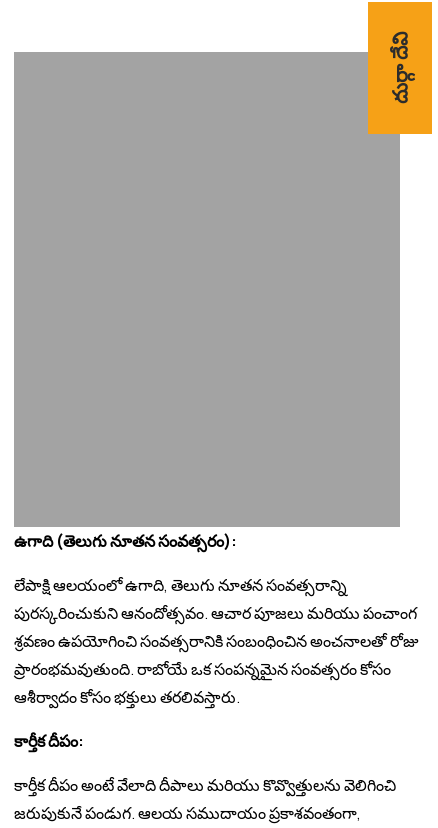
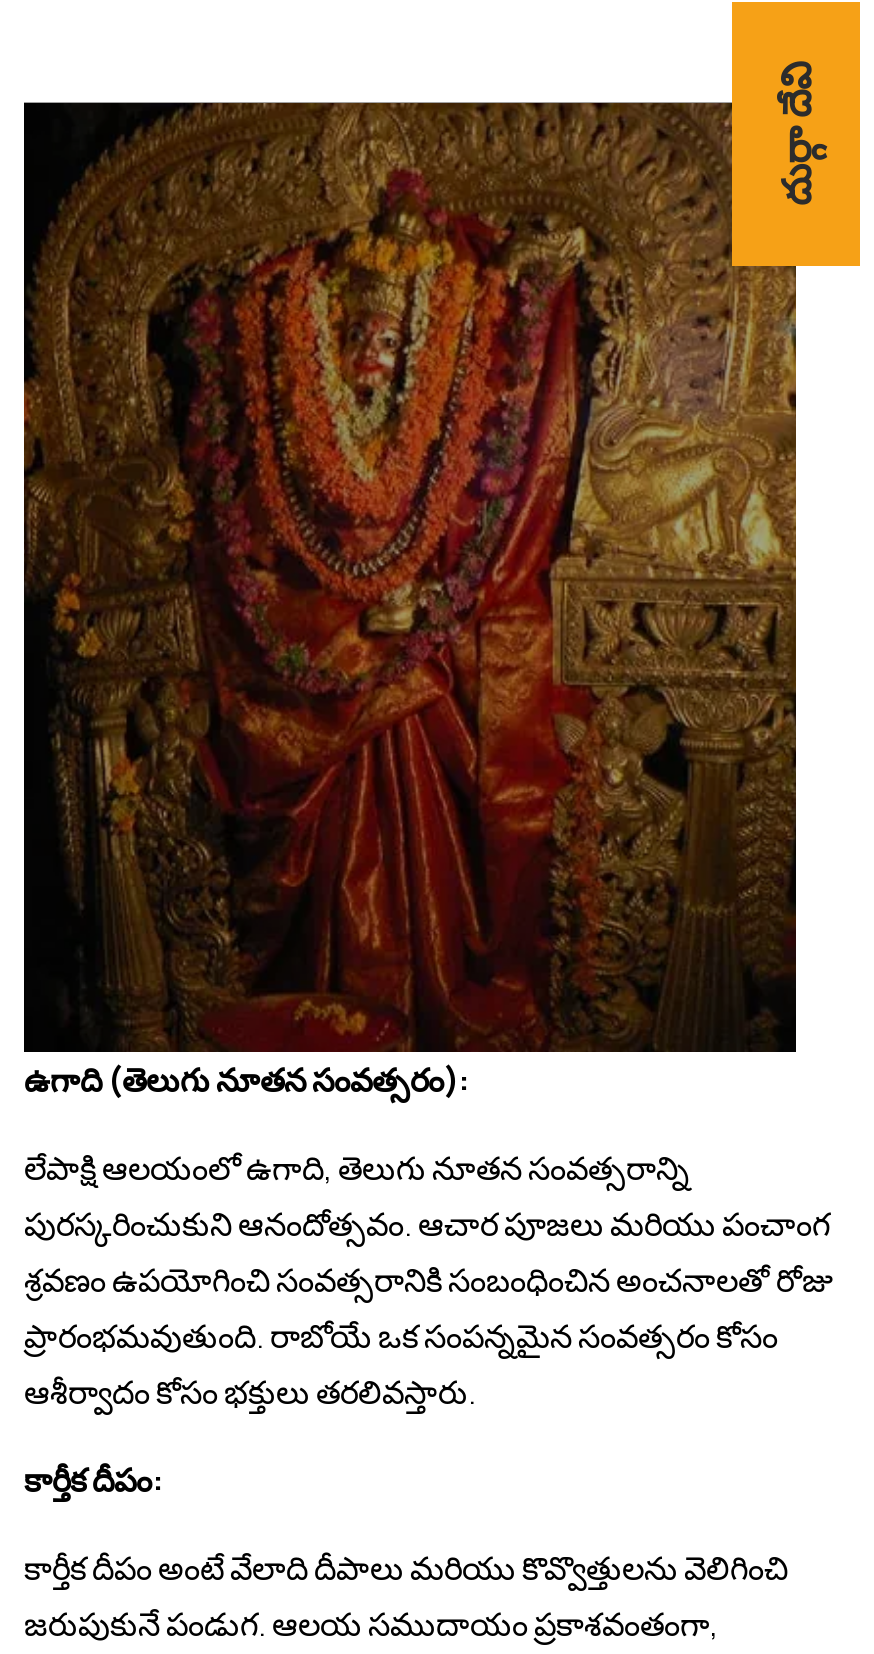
+ [image]
